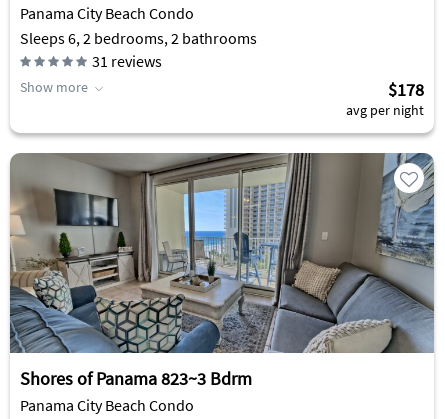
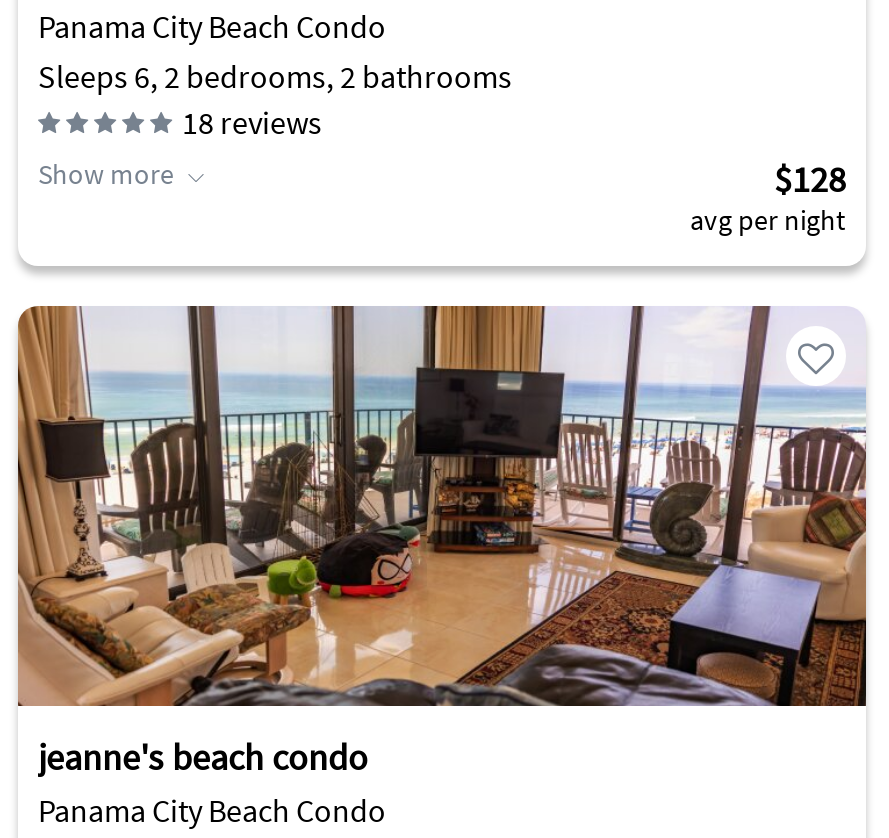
- 31 reviews
+ 18 reviews

- $178
+ $128

- [image]
- Shores of Panama 823~3 Bdrm
+ [image]
+ jeanne's beach condo
